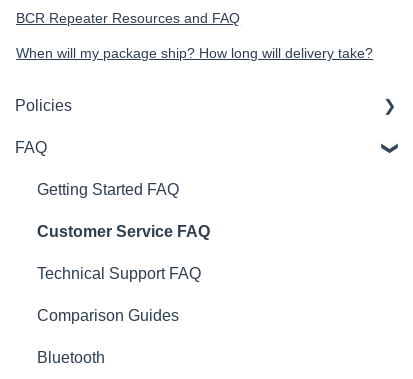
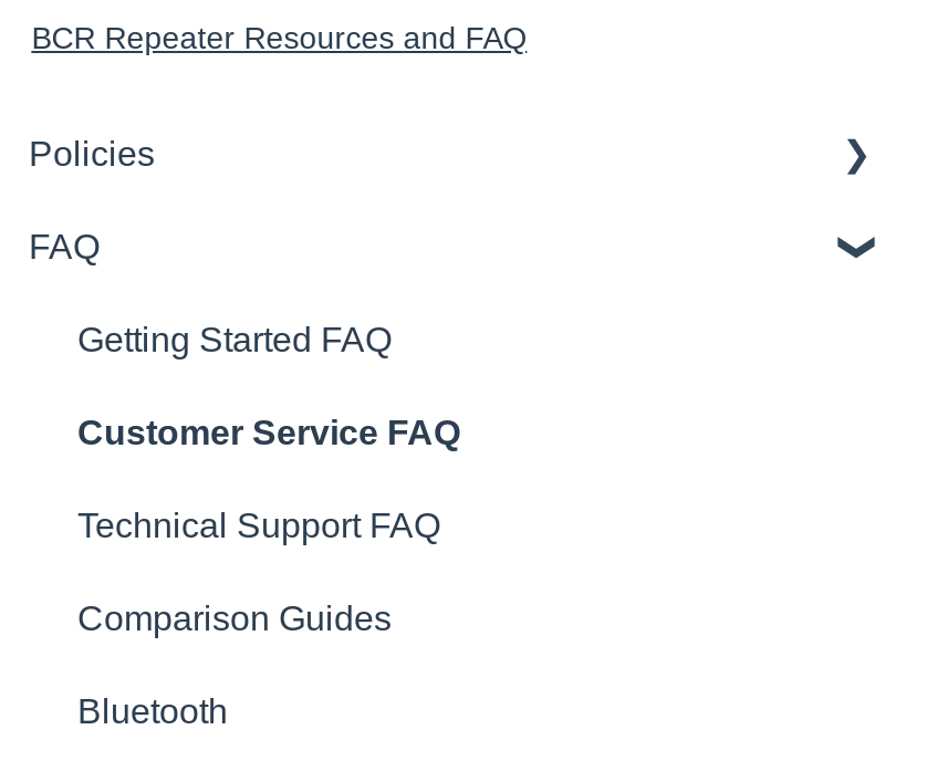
- When will my package ship? How long will delivery take?
